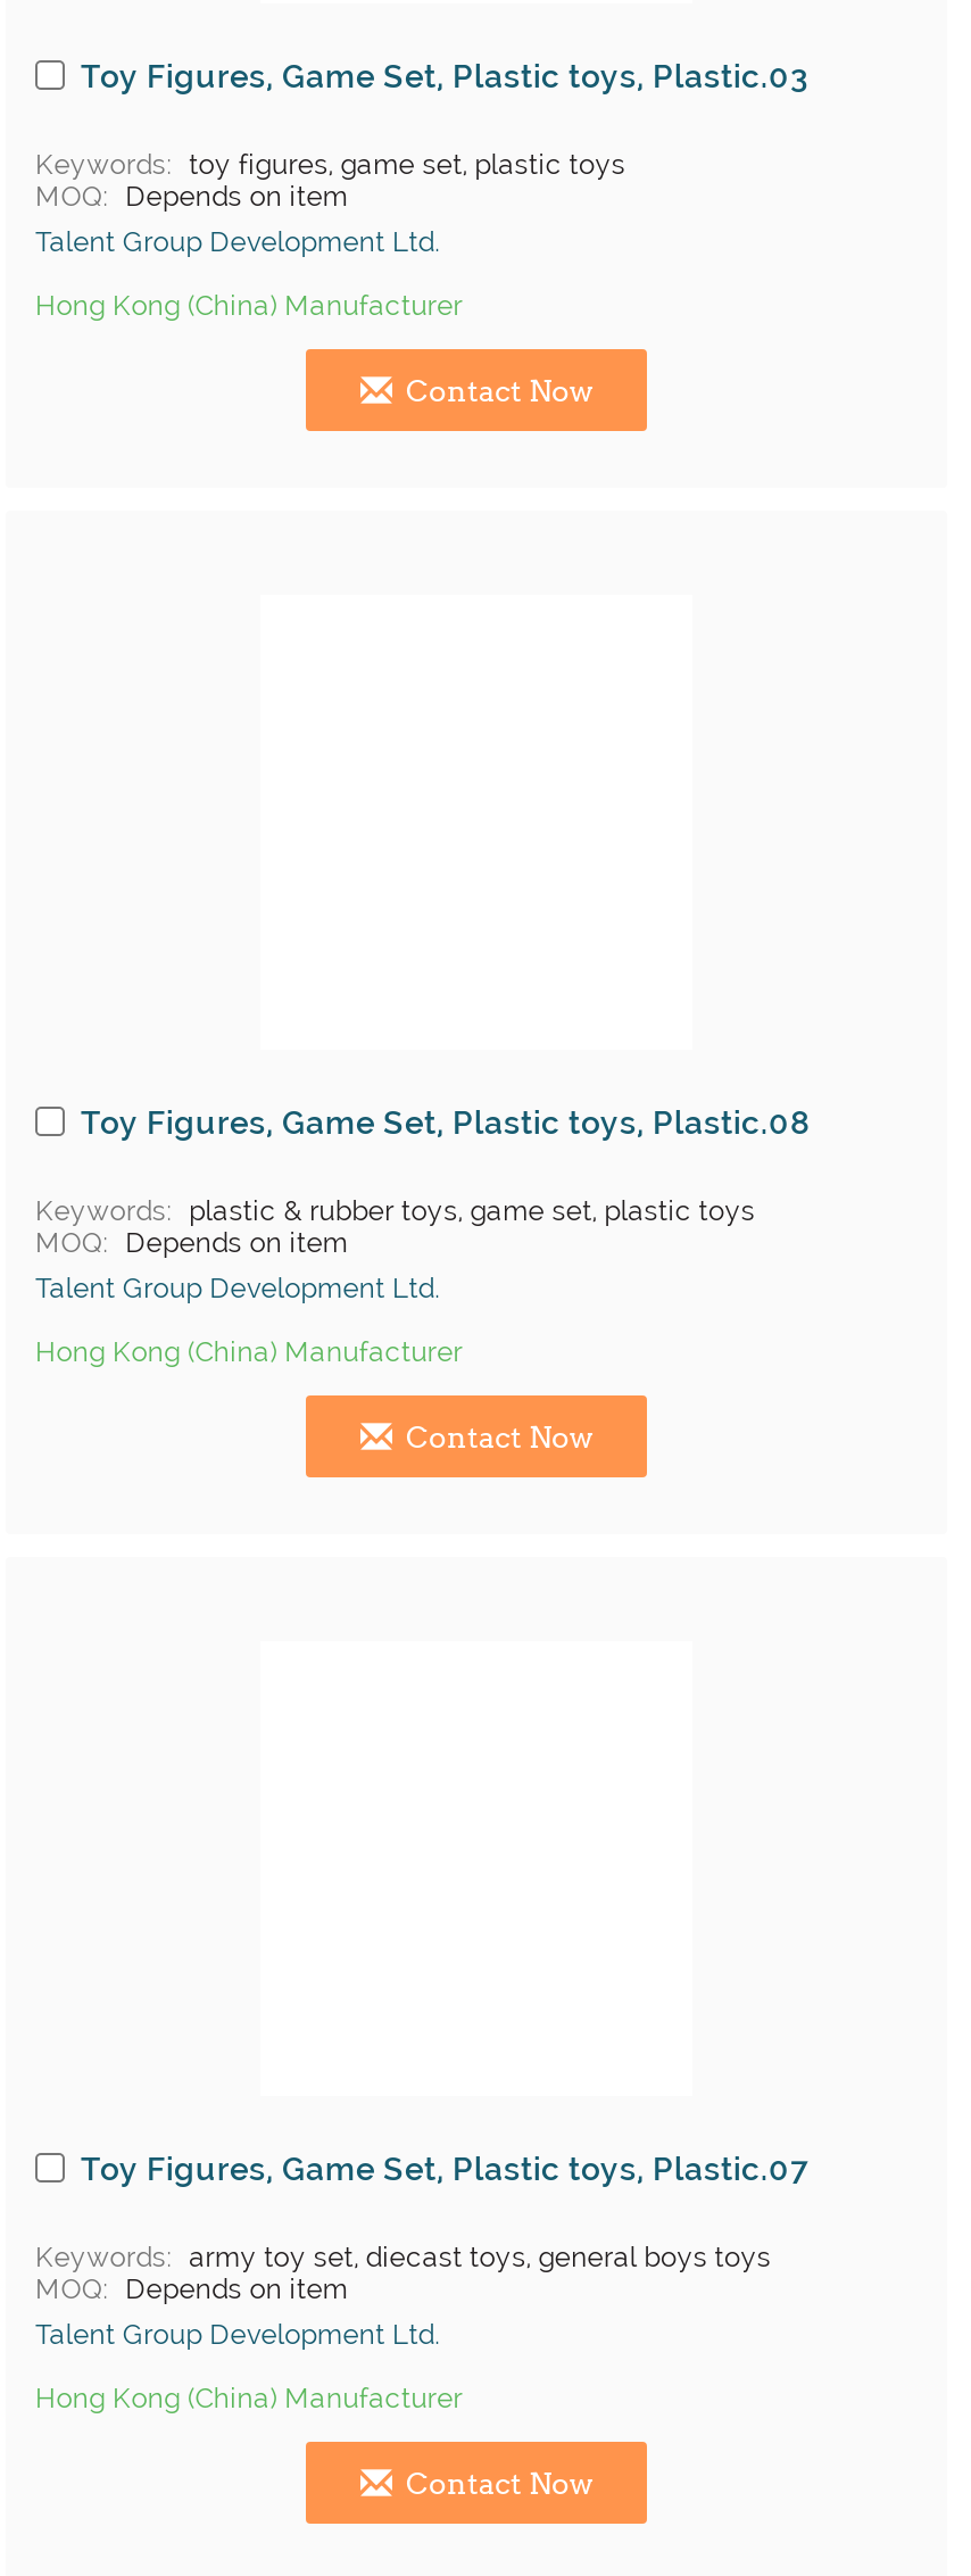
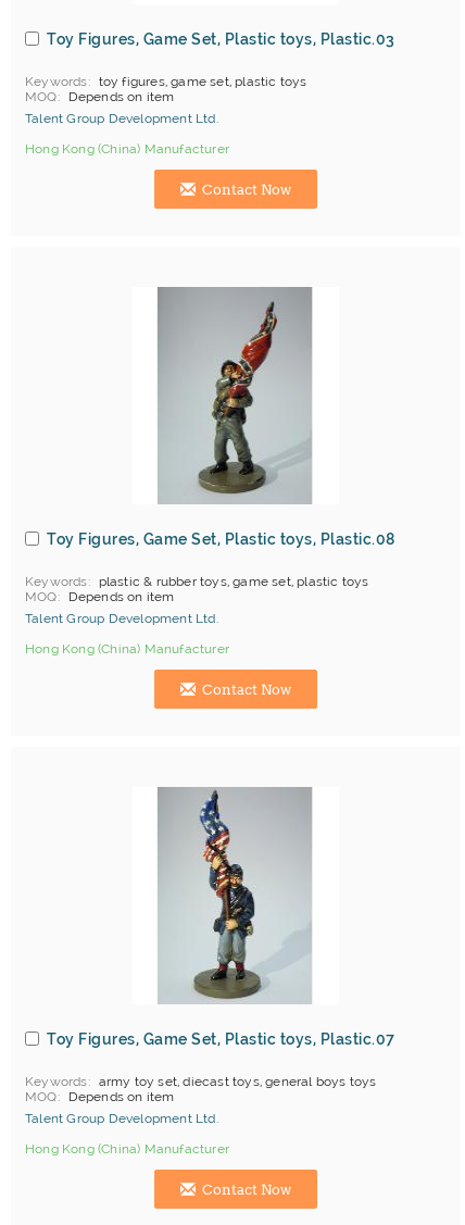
+ [image]

+ [image]
